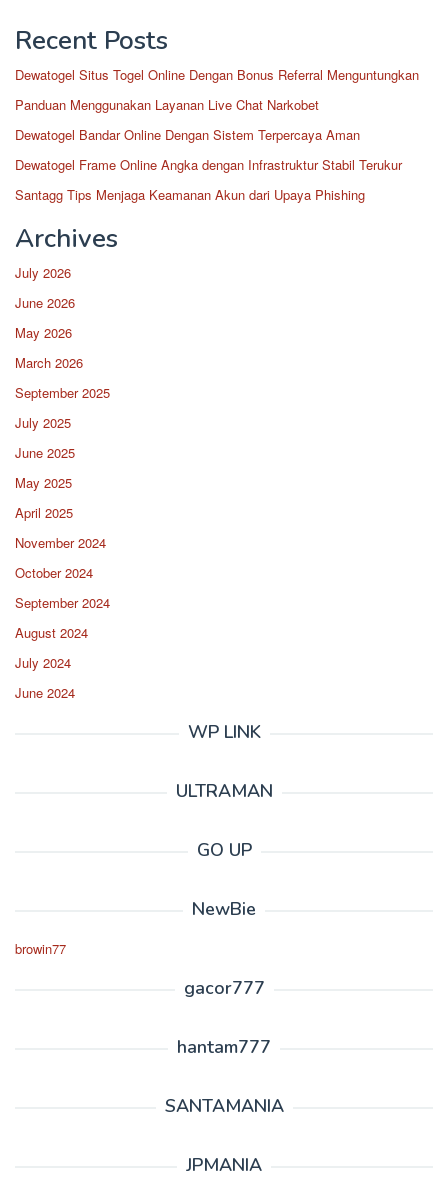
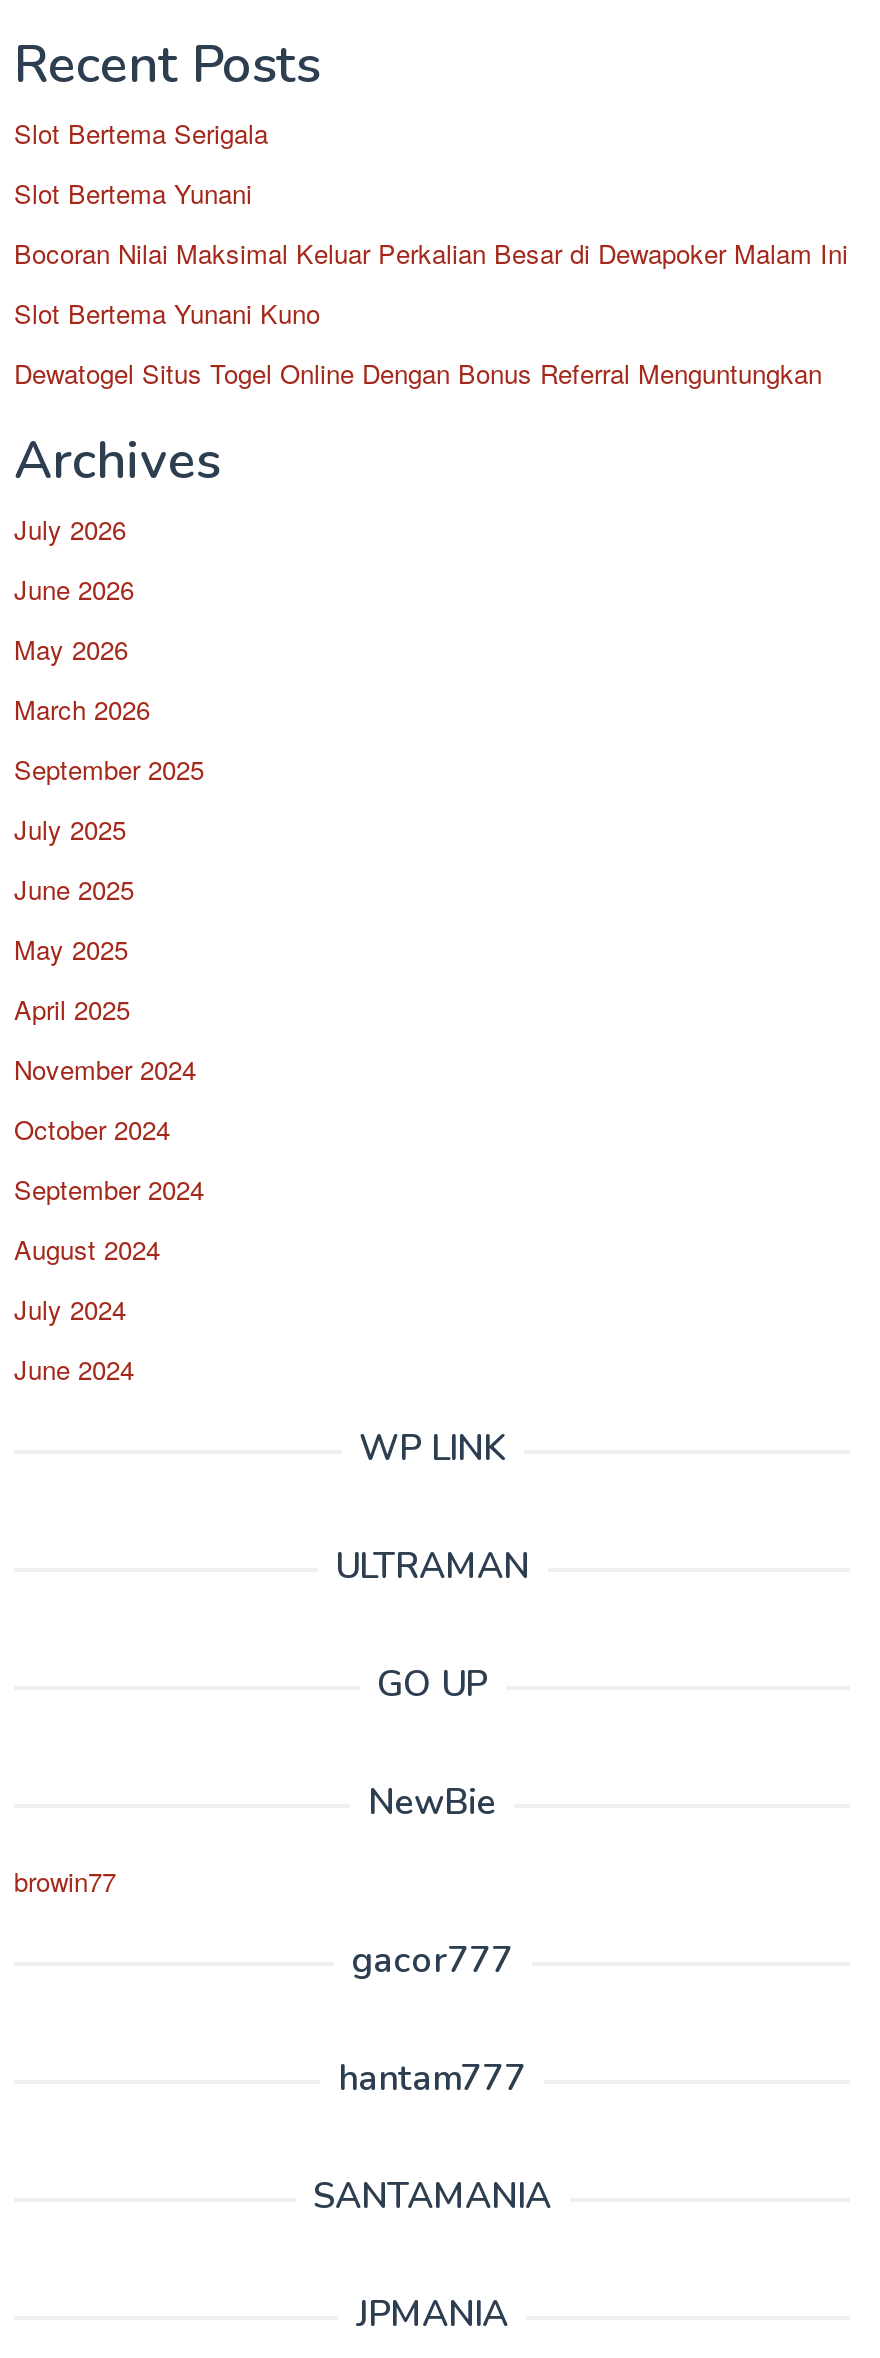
+ Slot Bertema Serigala
+ Slot Bertema Yunani
+ Bocoran Nilai Maksimal Keluar Perkalian Besar di Dewapoker Malam Ini
+ Slot Bertema Yunani Kuno

moved down: Dewatogel Situs Togel Online Dengan Bonus Referral Menguntungkan

- Panduan Menggunakan Layanan Live Chat Narkobet
- Dewatogel Bandar Online Dengan Sistem Terpercaya Aman
- Dewatogel Frame Online Angka dengan Infrastruktur Stabil Terukur
- Santagg Tips Menjaga Keamanan Akun dari Upaya Phishing
